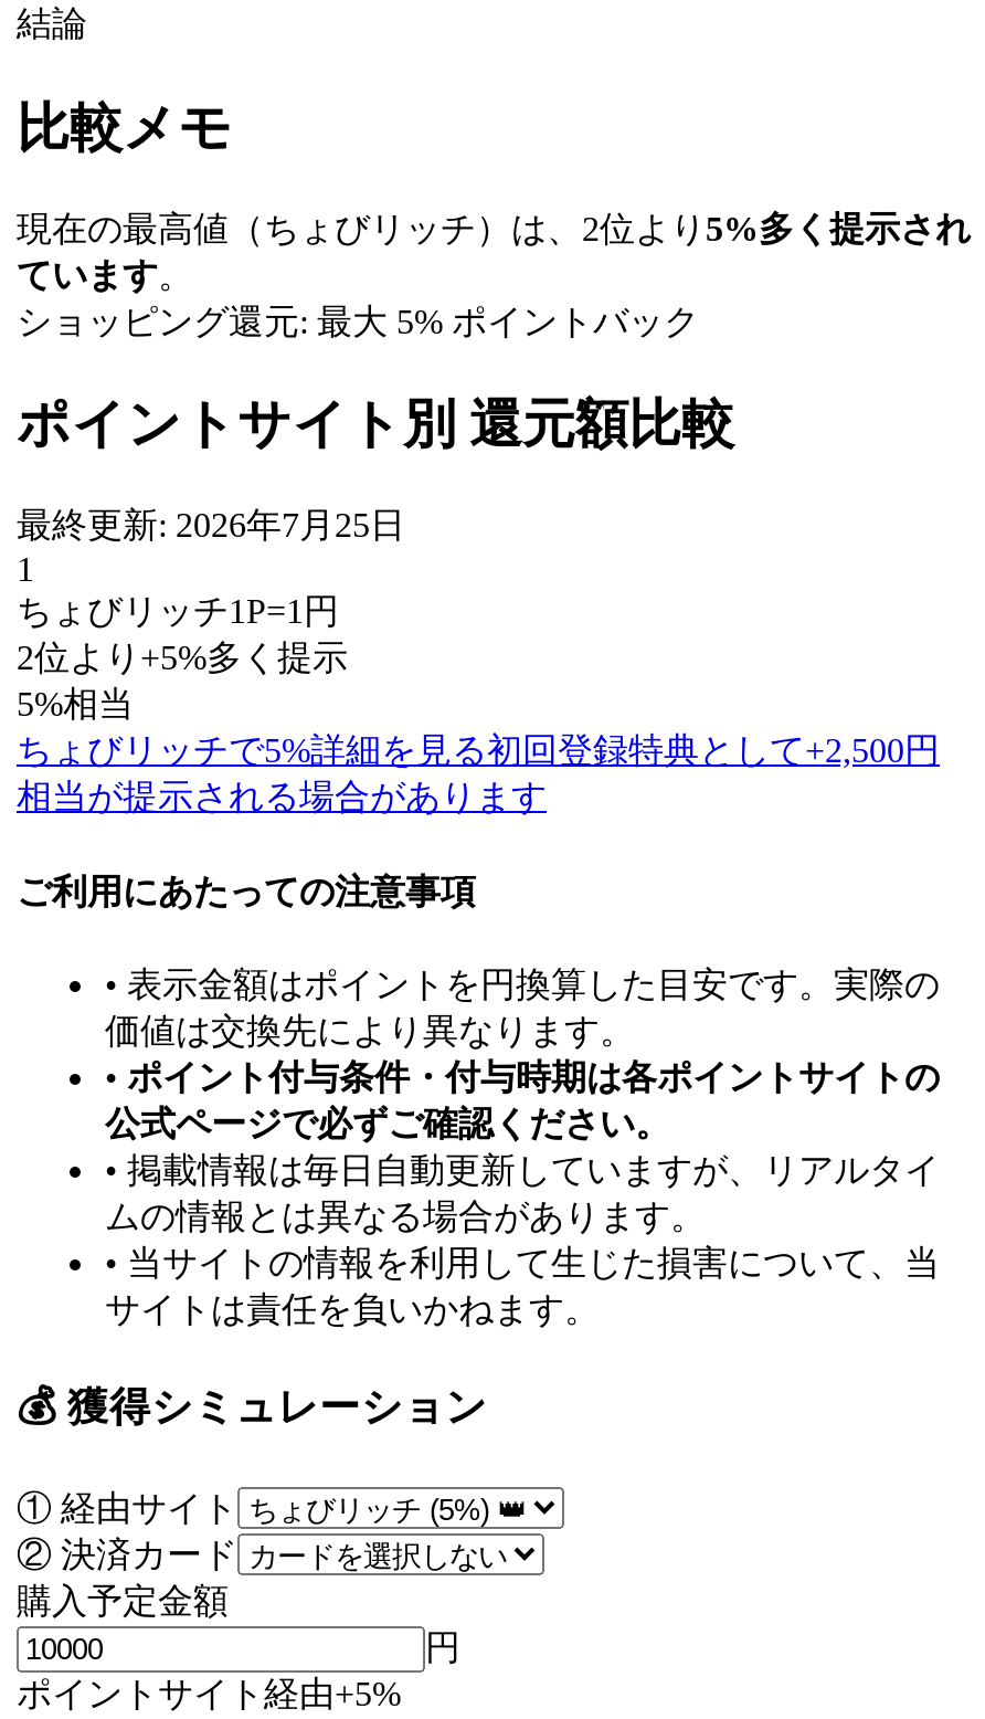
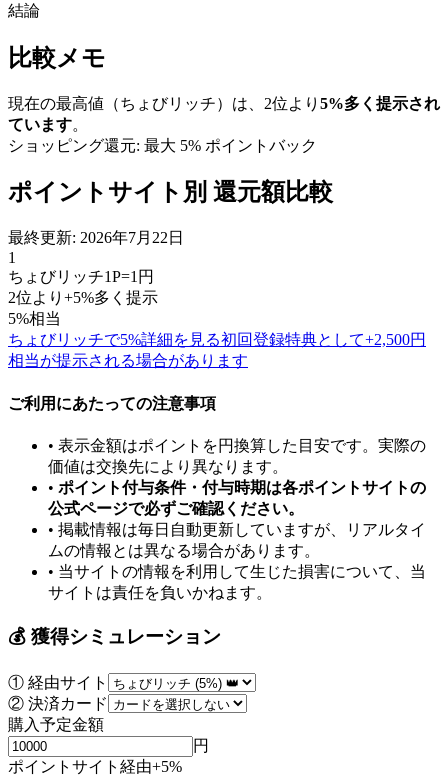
- 最終更新: 2026年7月25日
+ 最終更新: 2026年7月22日
